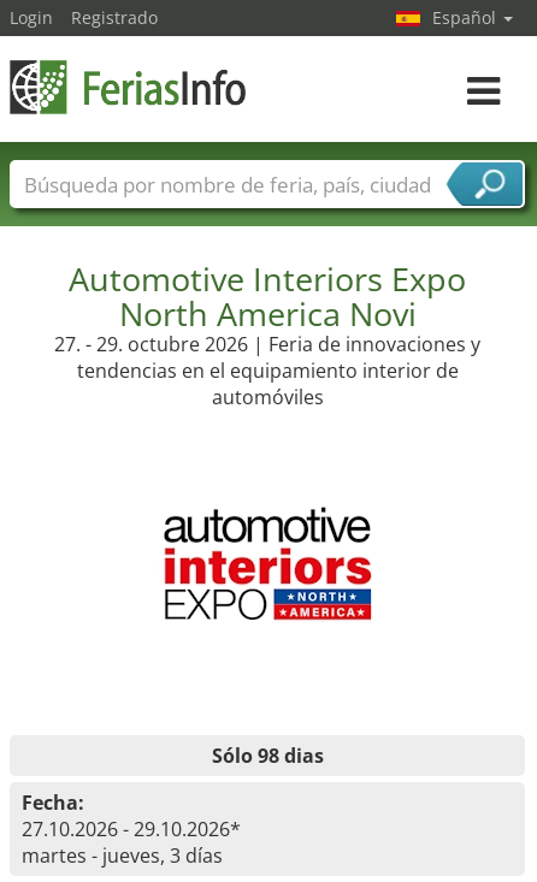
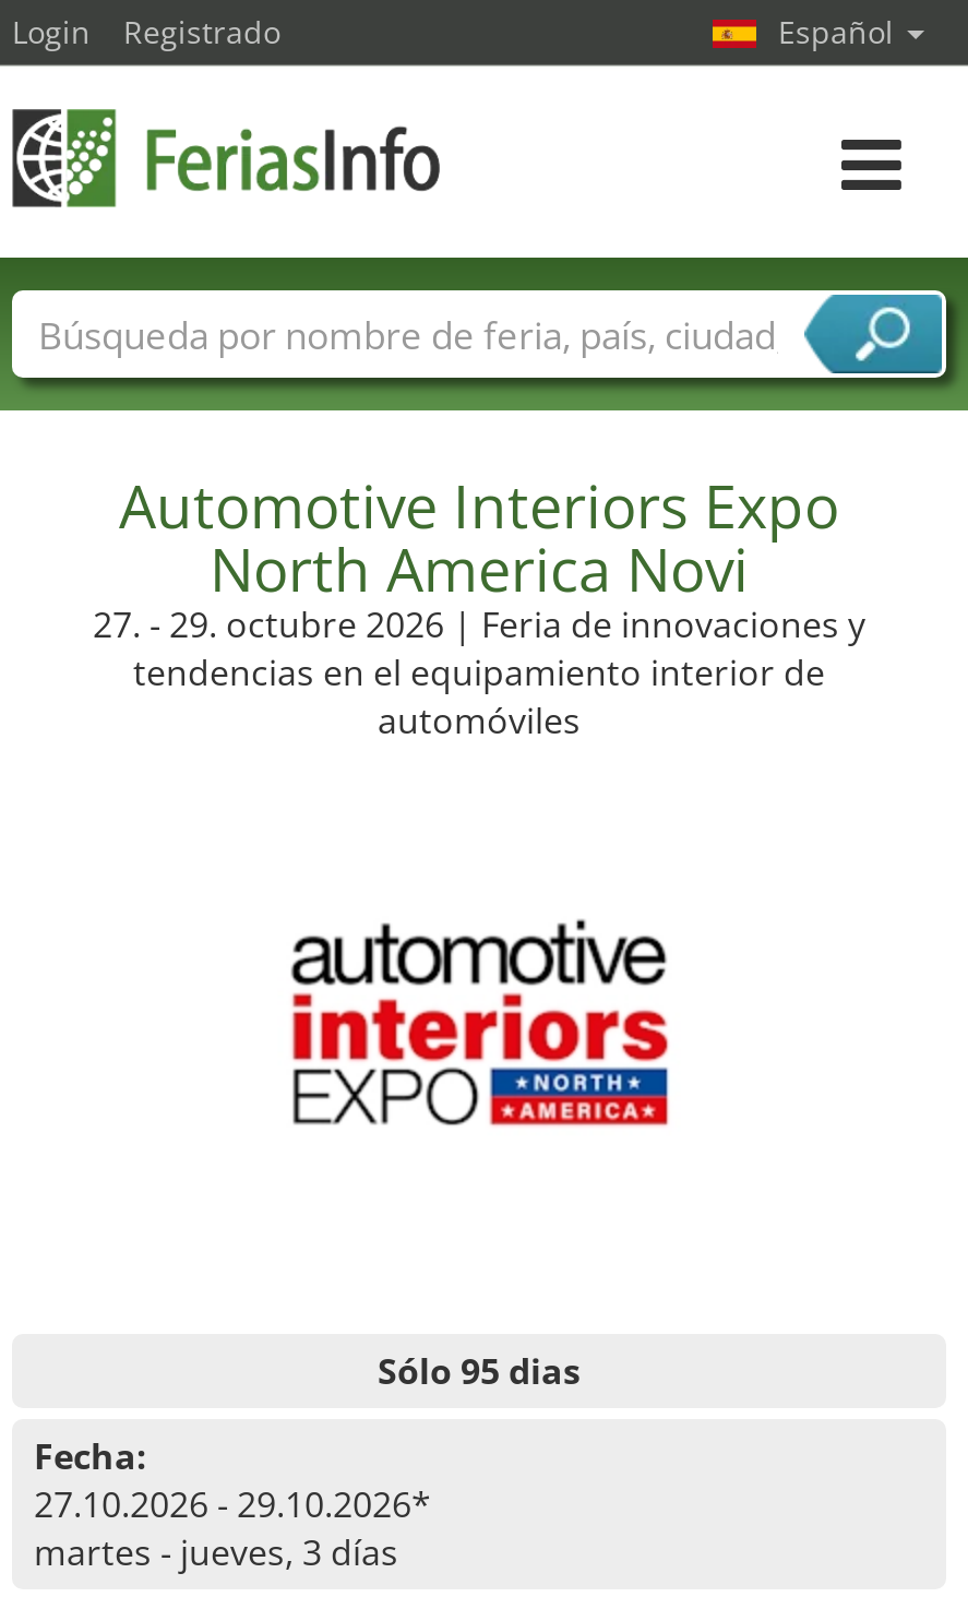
- Sólo 98 dias
+ Sólo 95 dias
